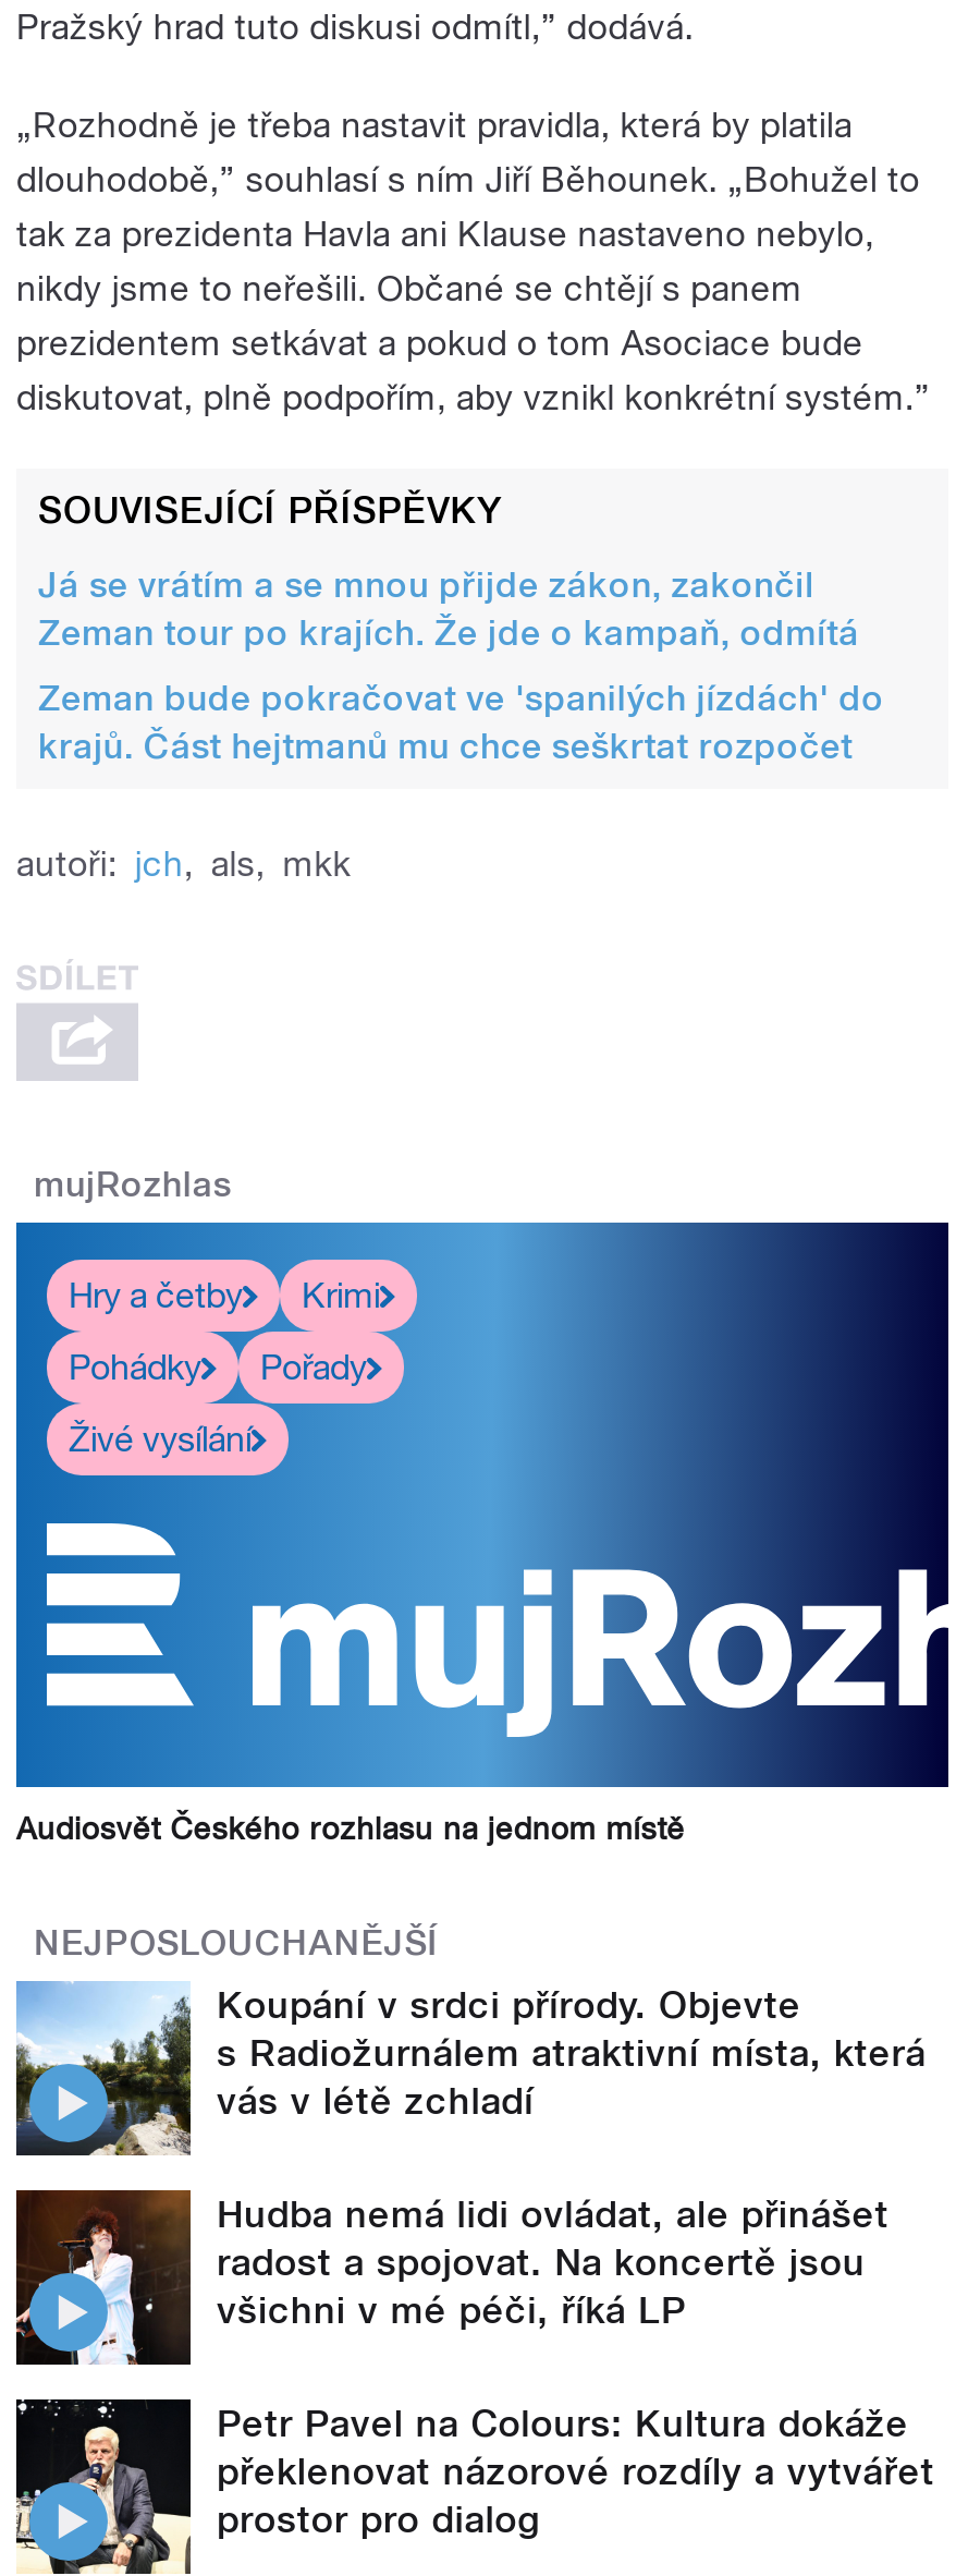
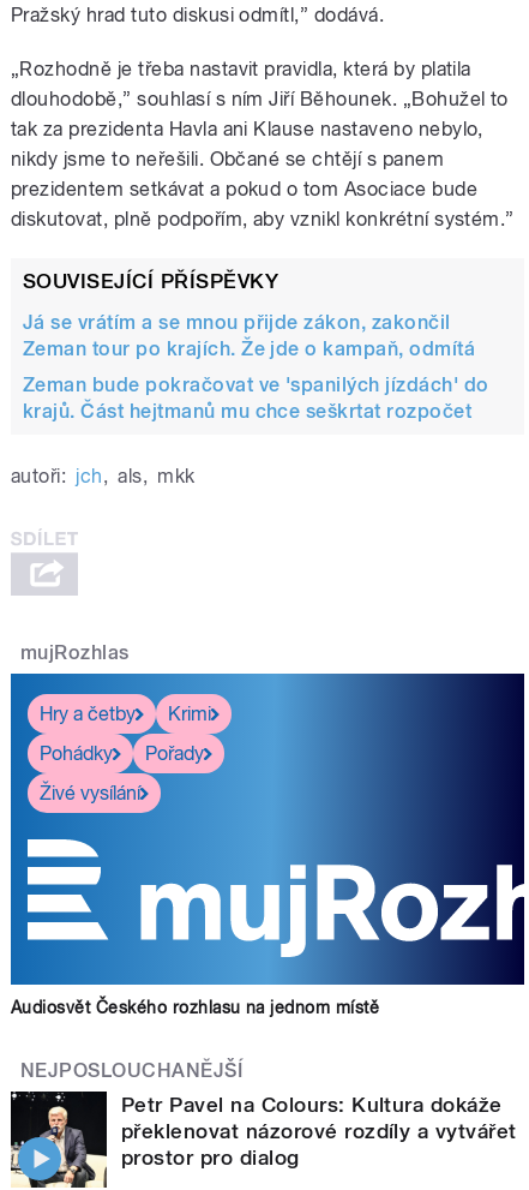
- [image]
- Koupání v srdci přírody. Objevte
- s Radiožurnálem atraktivní místa, která
- vás v létě zchladí
- Hudba nemá lidi ovládat, ale přinášet
- radost a spojovat. Na koncertě jsou
- všichni v mé péči, říká LP

- [image]
